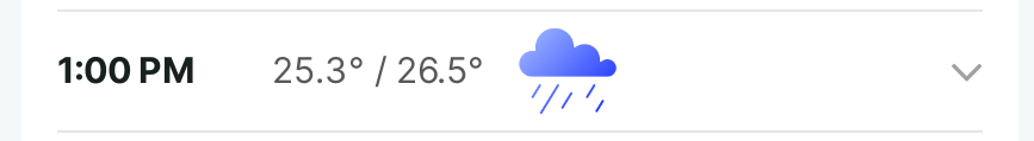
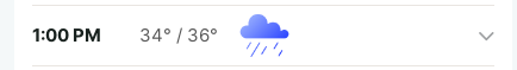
- [image]
- 1:00 PM 25.3° / 26.5°
+ [image]
+ 1:00 PM 34° / 36°
